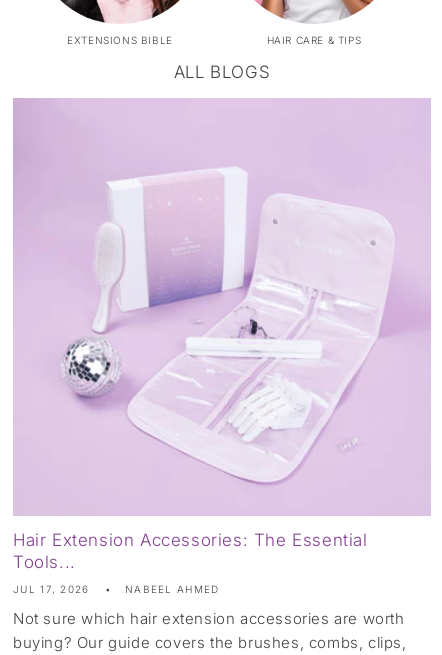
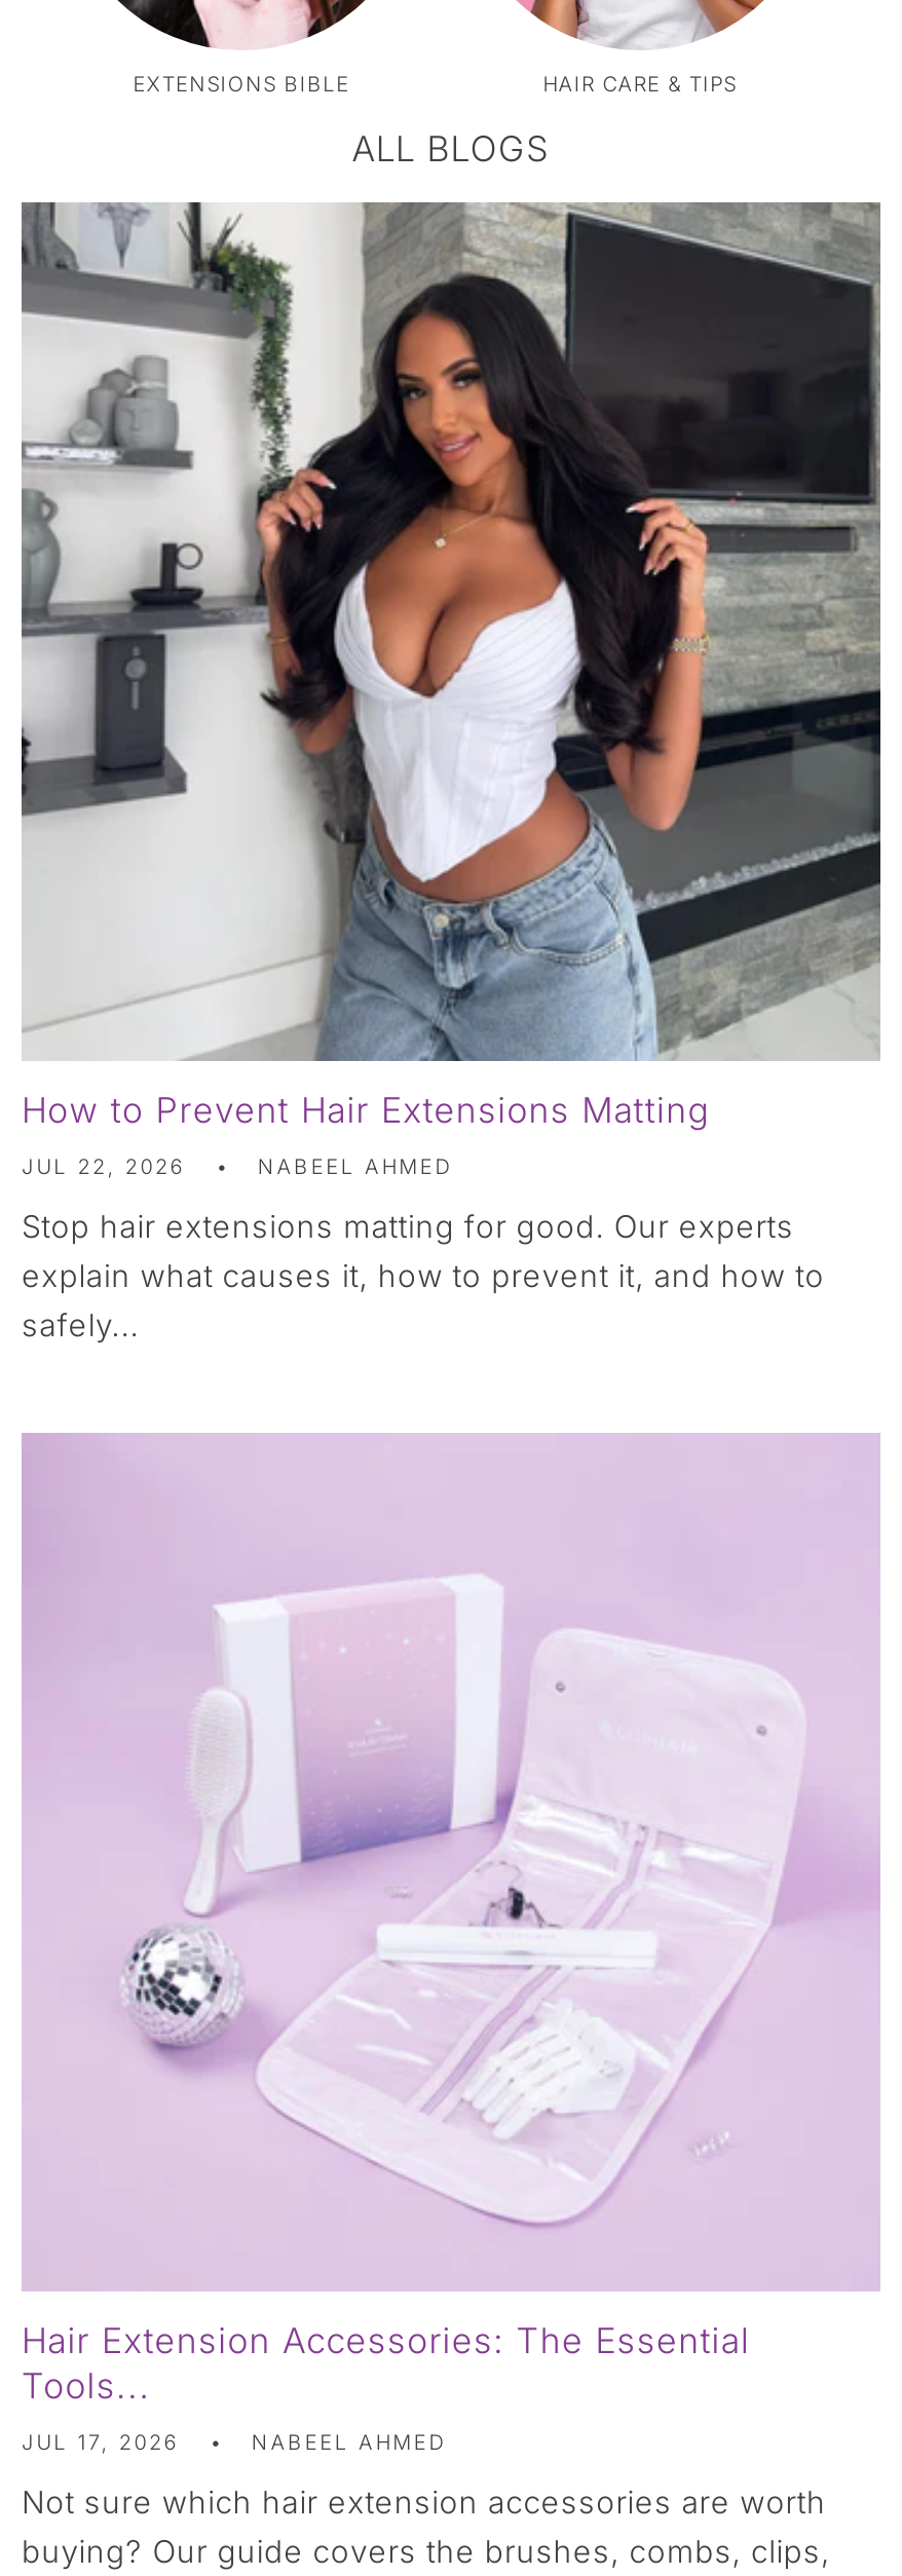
+ [image]
+ How to Prevent Hair Extensions Matting
+ JUL 22, 2026
+ NABEEL AHMED
+ Stop hair extensions matting for good. Our experts
+ explain what causes it, how to prevent it, and how to
+ safely...
